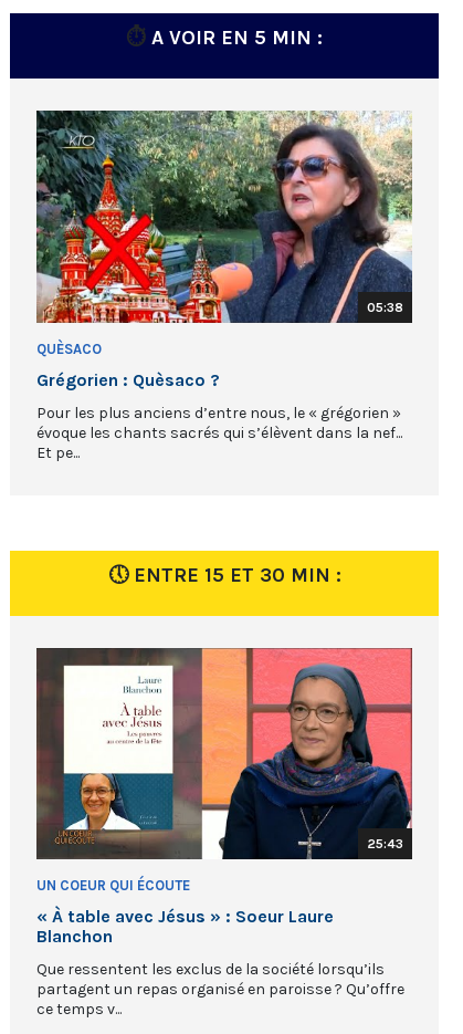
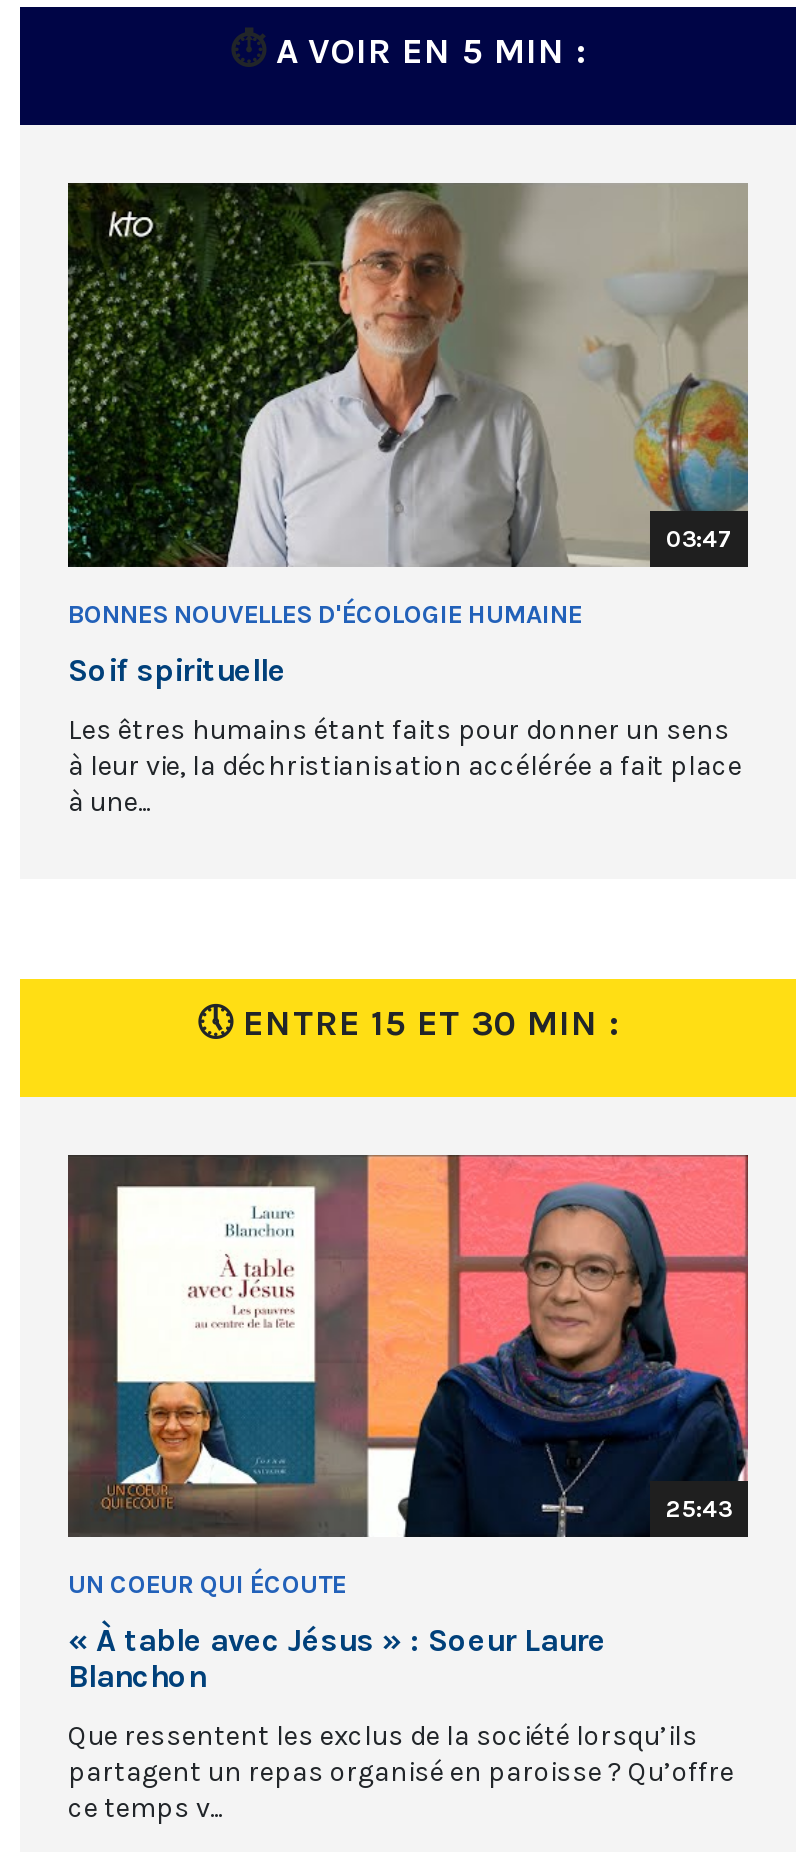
- [image]
- 05:38
+ [image]
+ 03:47

- QUÈSACO
+ BONNES NOUVELLES D'ÉCOLOGIE HUMAINE

- Grégorien : Quèsaco ?
+ Soif spirituelle

- Pour les plus anciens d’entre nous, le « grégorien »
- évoque les chants sacrés qui s’élèvent dans la nef...
- Et pe...
+ Les êtres humains étant faits pour donner un sens
+ à leur vie, la déchristianisation accélérée a fait place
+ à une...
